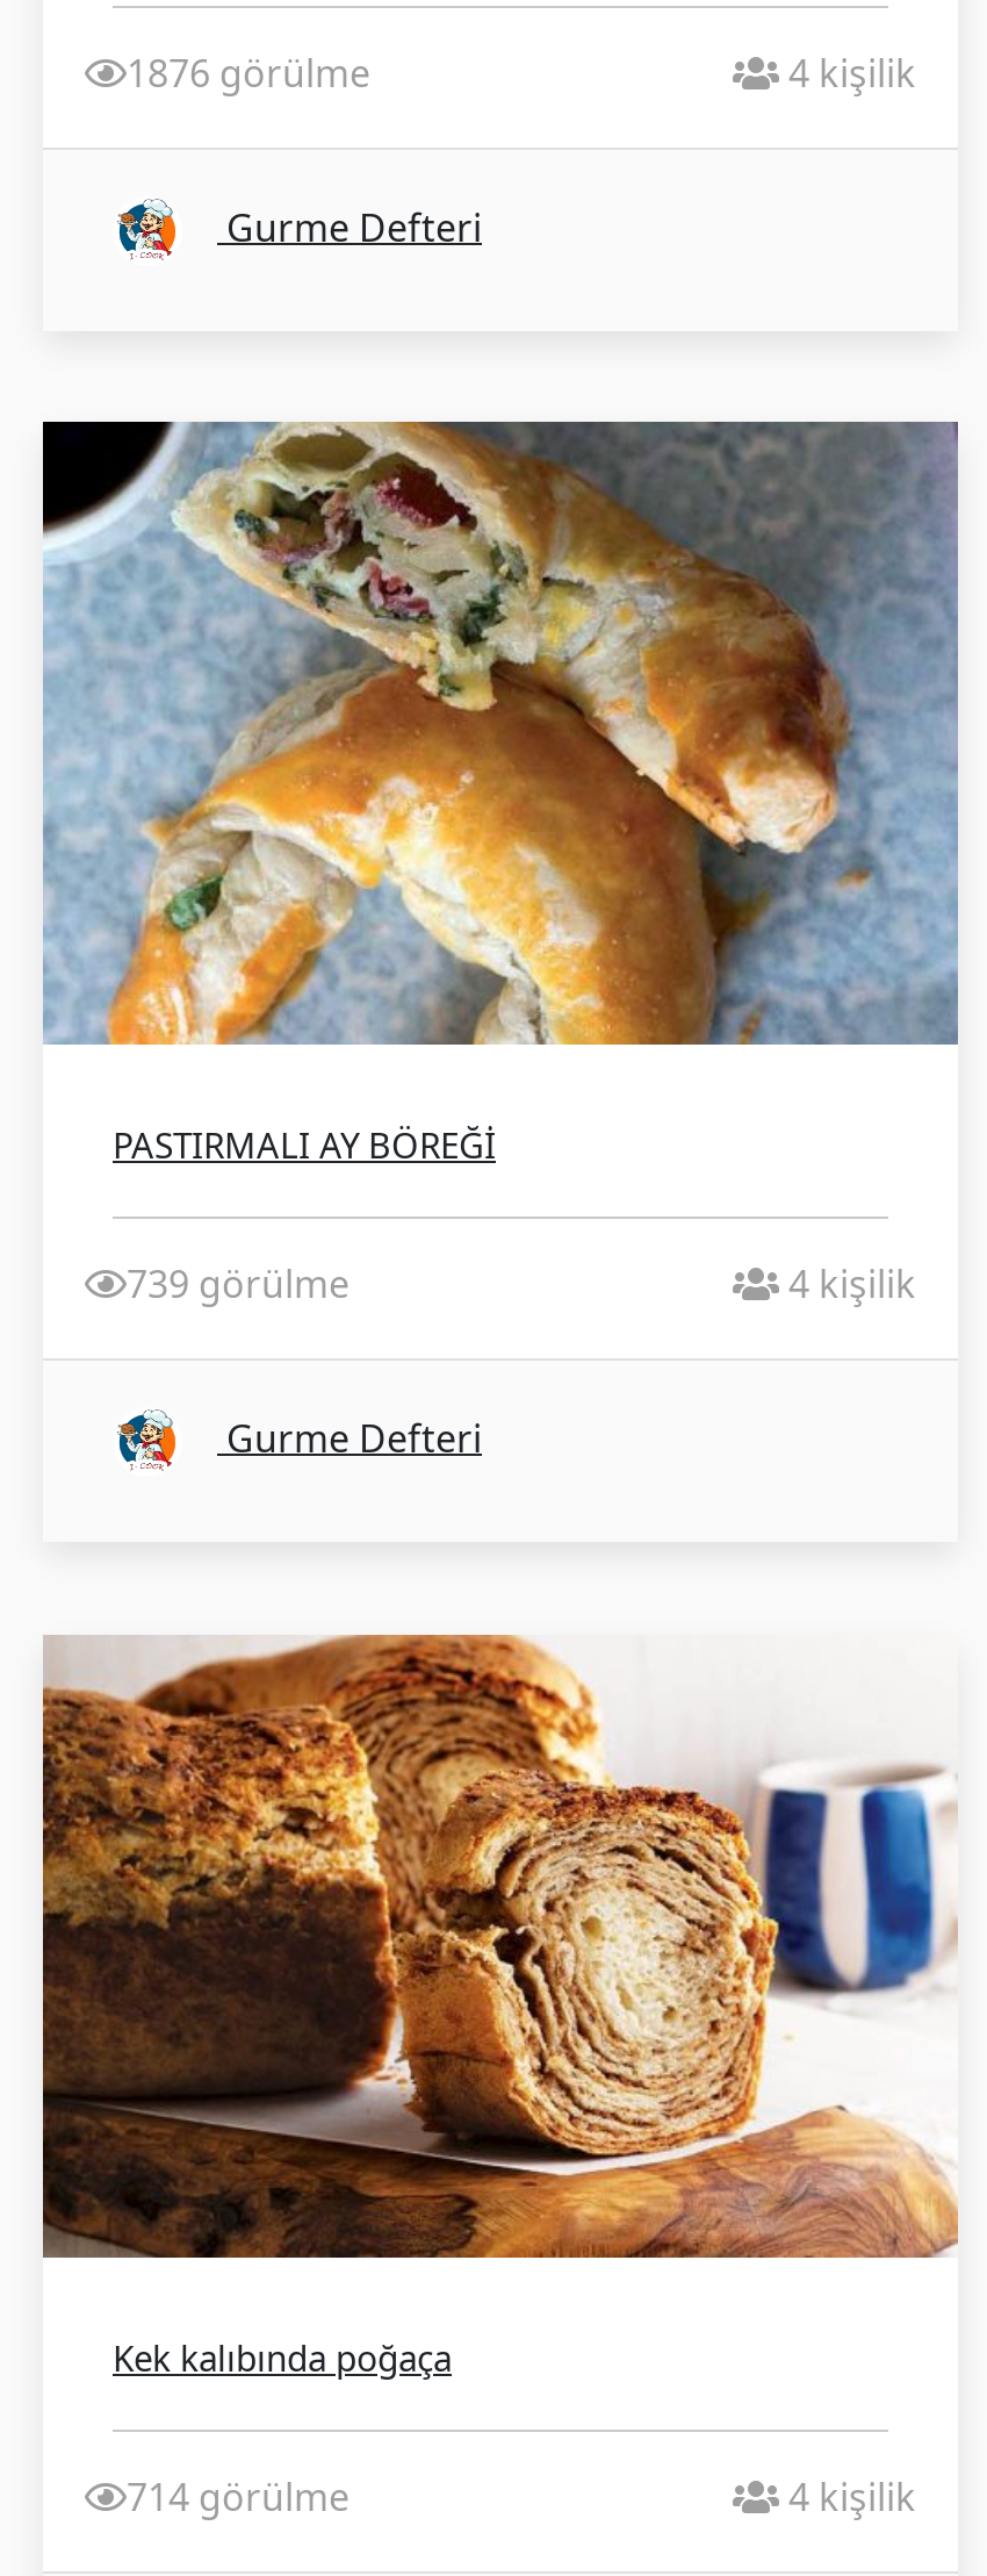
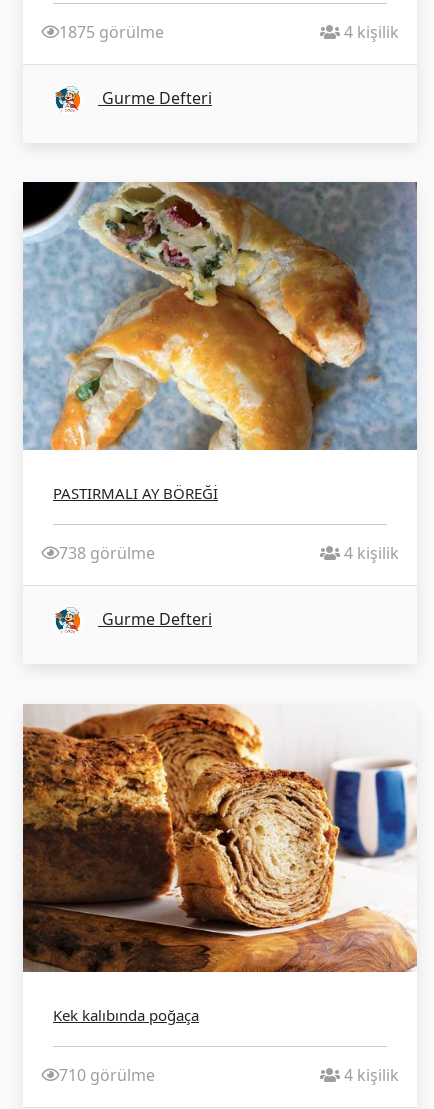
- 1876 görülme
+ 1875 görülme

- 739 görülme
+ 738 görülme

- 714 görülme
+ 710 görülme
